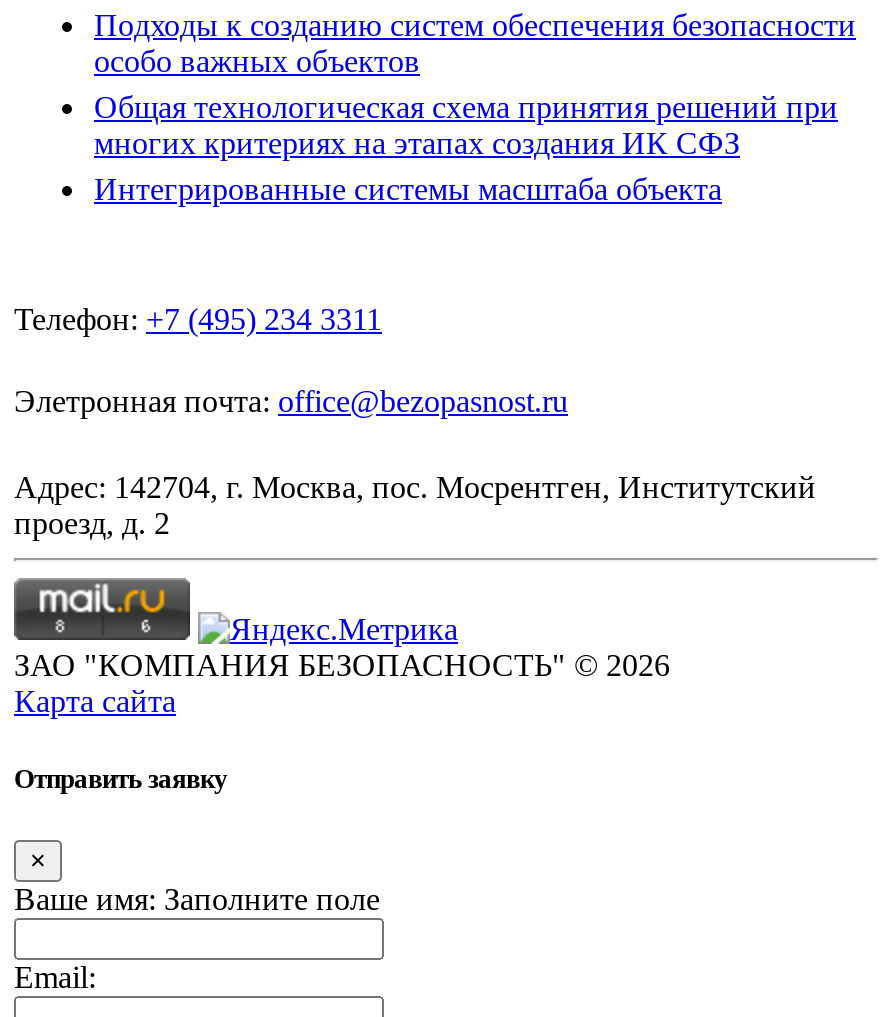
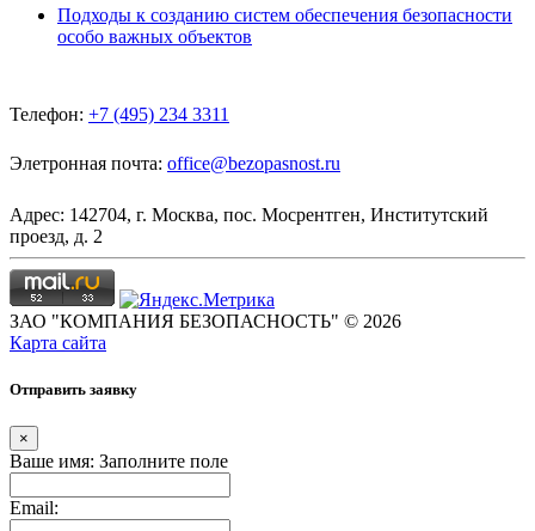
- Общая технологическая схема принятия решений при
- многих критериях на этапах создания ИК СФЗ
- Интегрированные системы масштаба объекта
